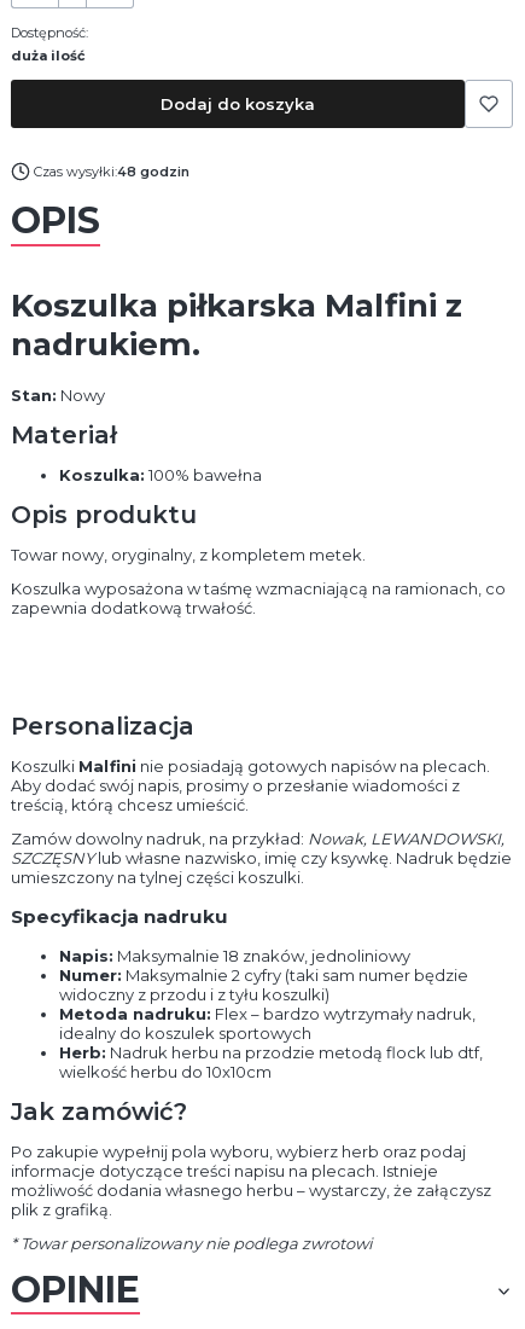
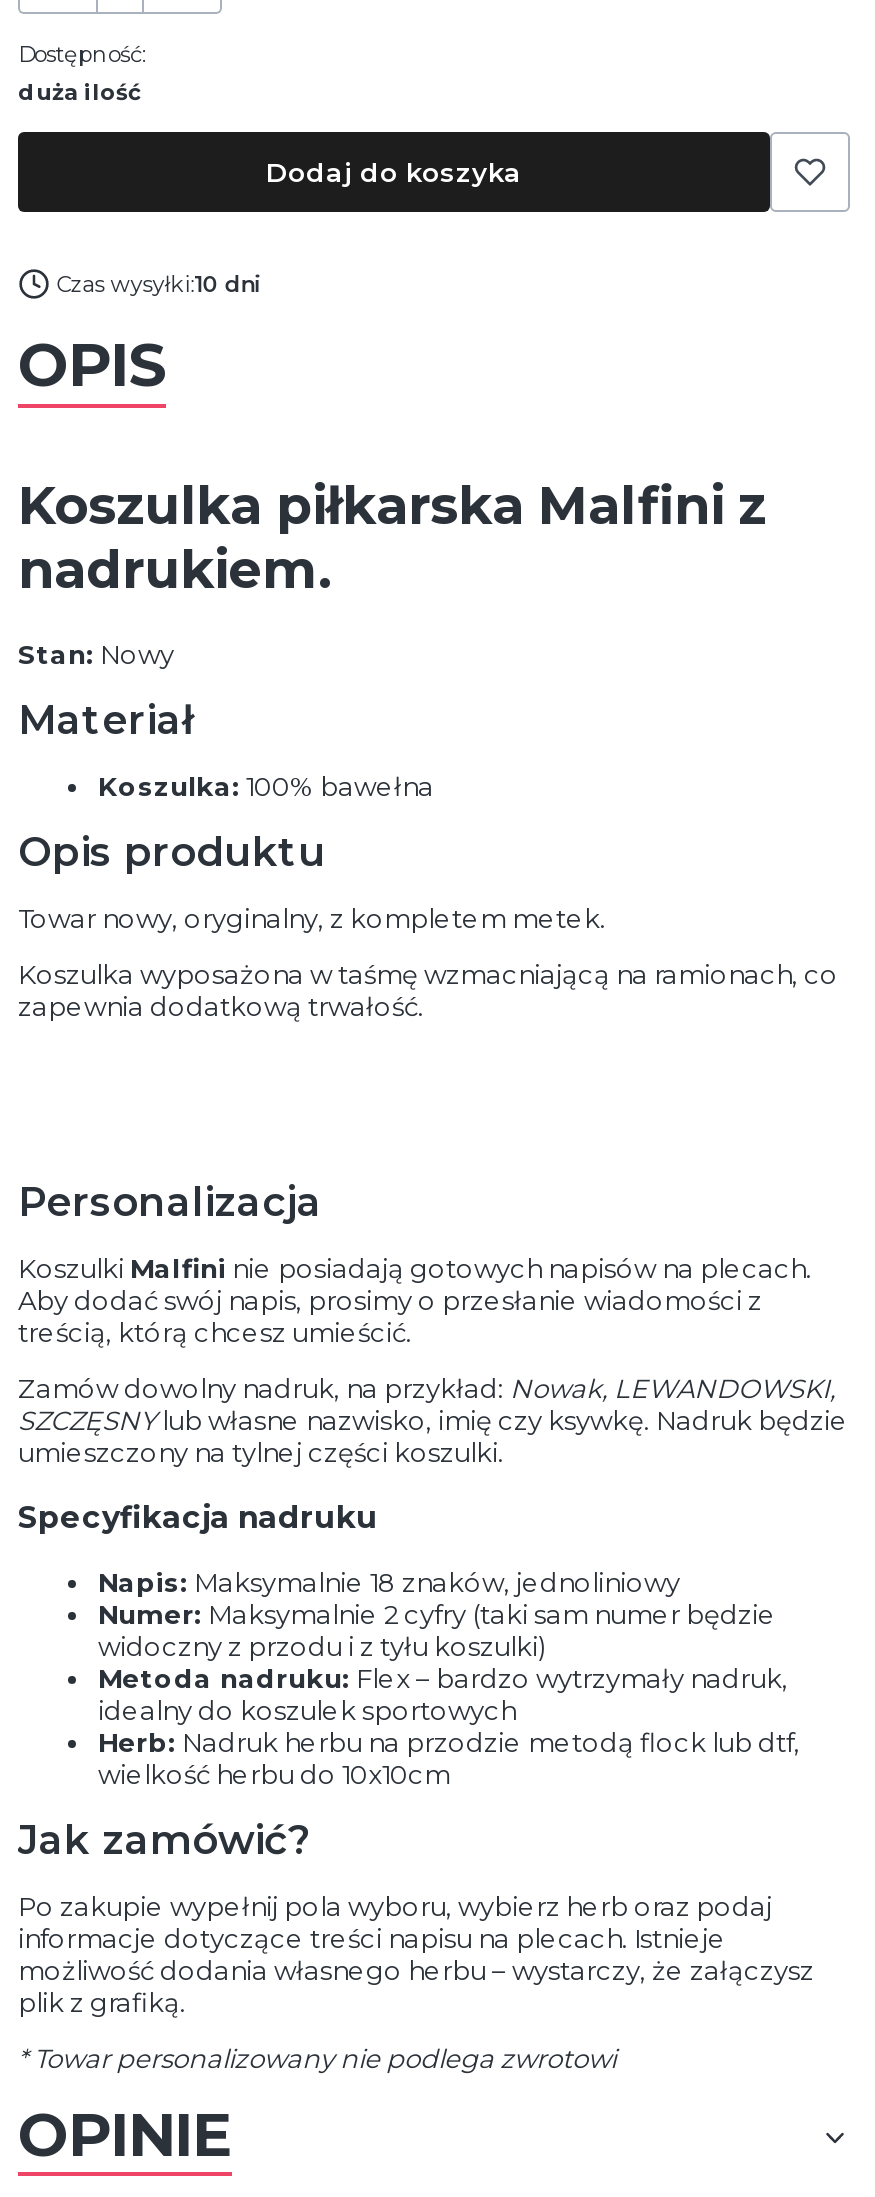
- Czas wysyłki:48 godzin
+ Czas wysyłki:10 dni
